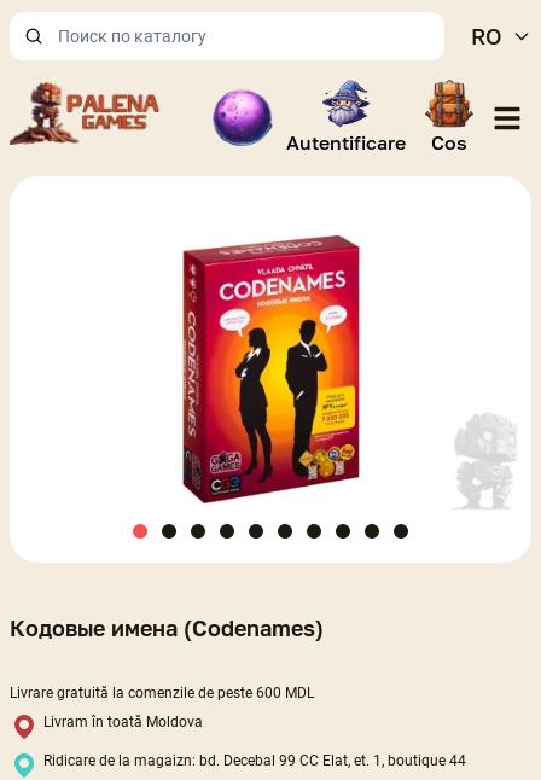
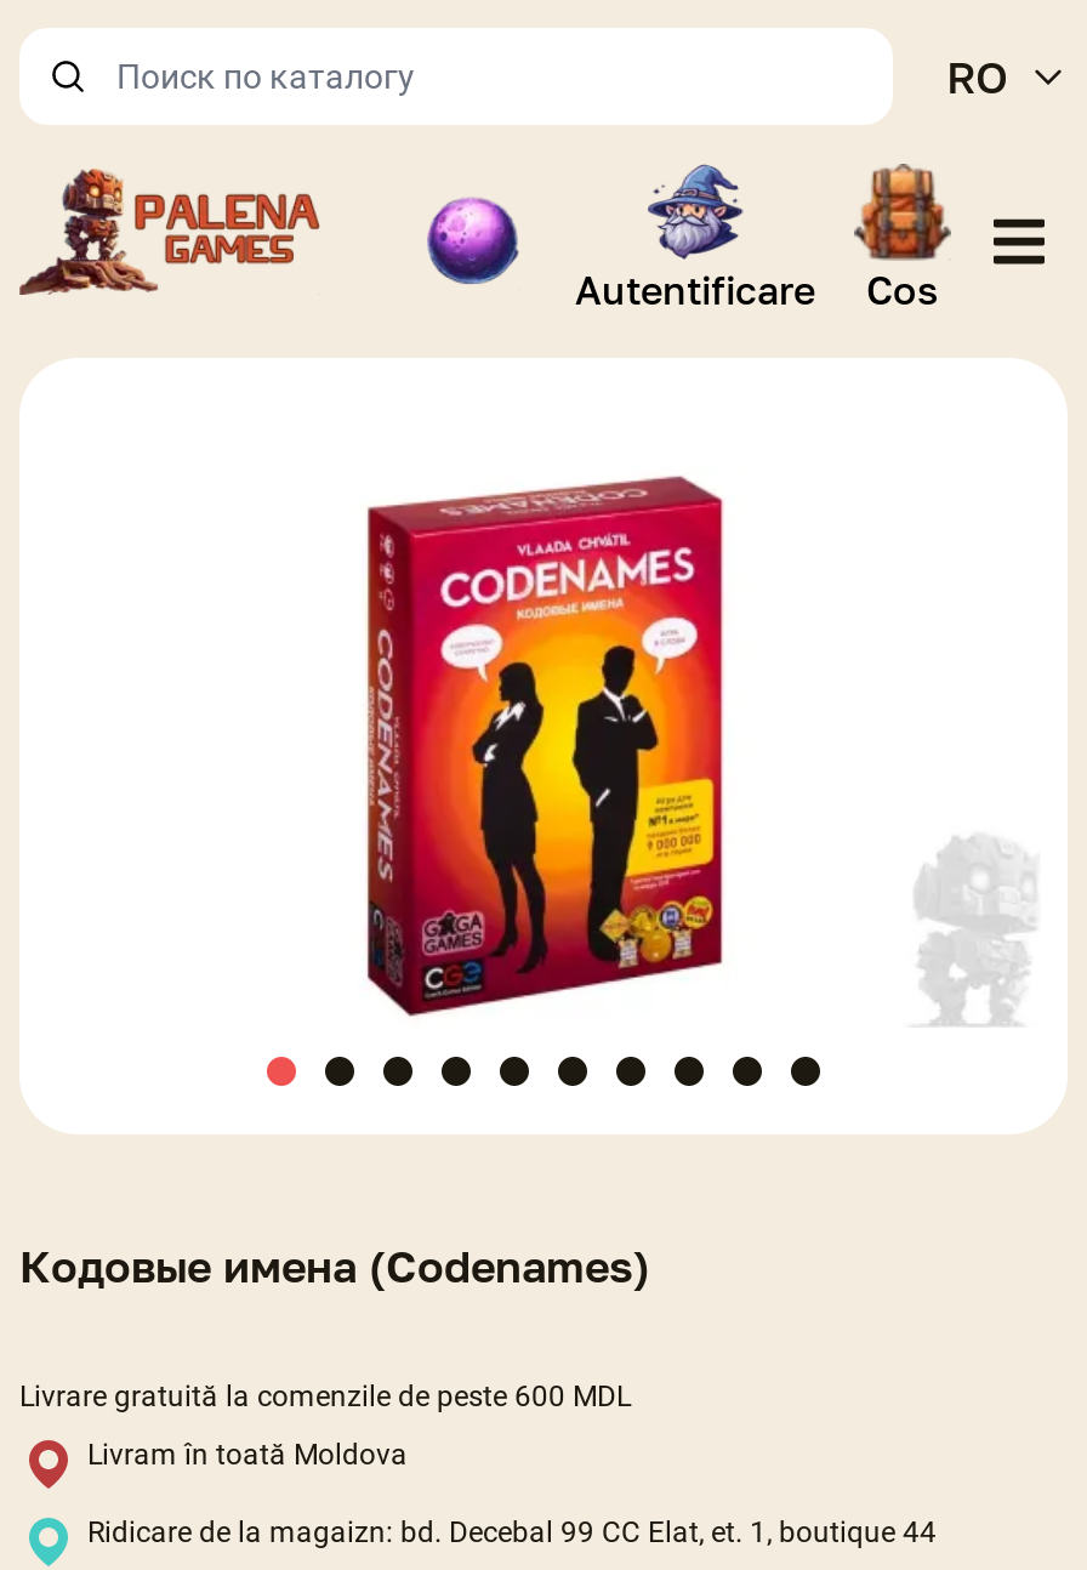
- [image]
+ [image]
